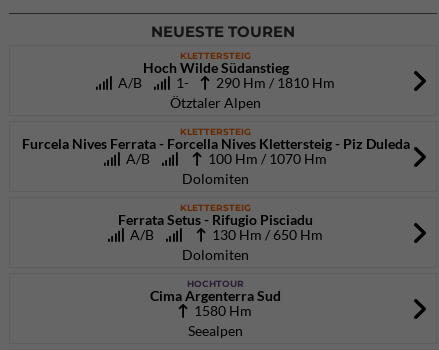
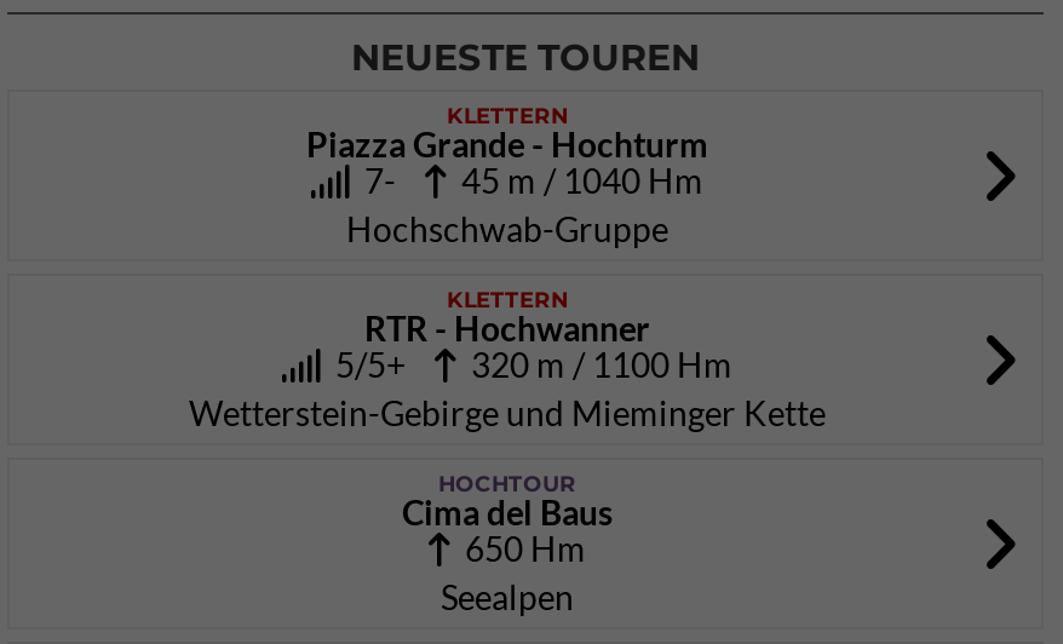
- KLETTERSTEIG
- Hoch Wilde Südanstieg
- A/B
- 1- 290 Hm / 1810 Hm
- Ötztaler Alpen
- KLETTERSTEIG
- Furcela Nives Ferrata - Forcella Nives Klettersteig - Piz Duleda
- A/B
- 100 Hm / 1070 Hm
- Dolomiten
- KLETTERSTEIG
- Ferrata Setus - Rifugio Pisciadu
- A/B
- 130 Hm / 650 Hm
- Dolomiten
+ KLETTERN
+ Piazza Grande - Hochturm
+ 7- 45 m / 1040 Hm
+ Hochschwab-Gruppe
+ KLETTERN
+ RTR - Hochwanner
+ 5/5+ 320 m / 1100 Hm
+ Wetterstein-Gebirge und Mieminger Kette

- Cima Argenterra Sud
+ Cima del Baus

- 1580 Hm
+ 650 Hm
